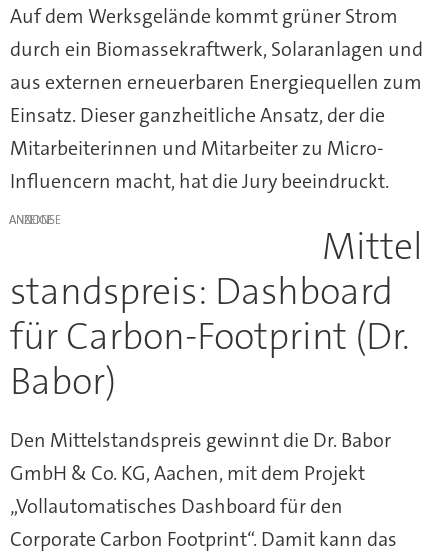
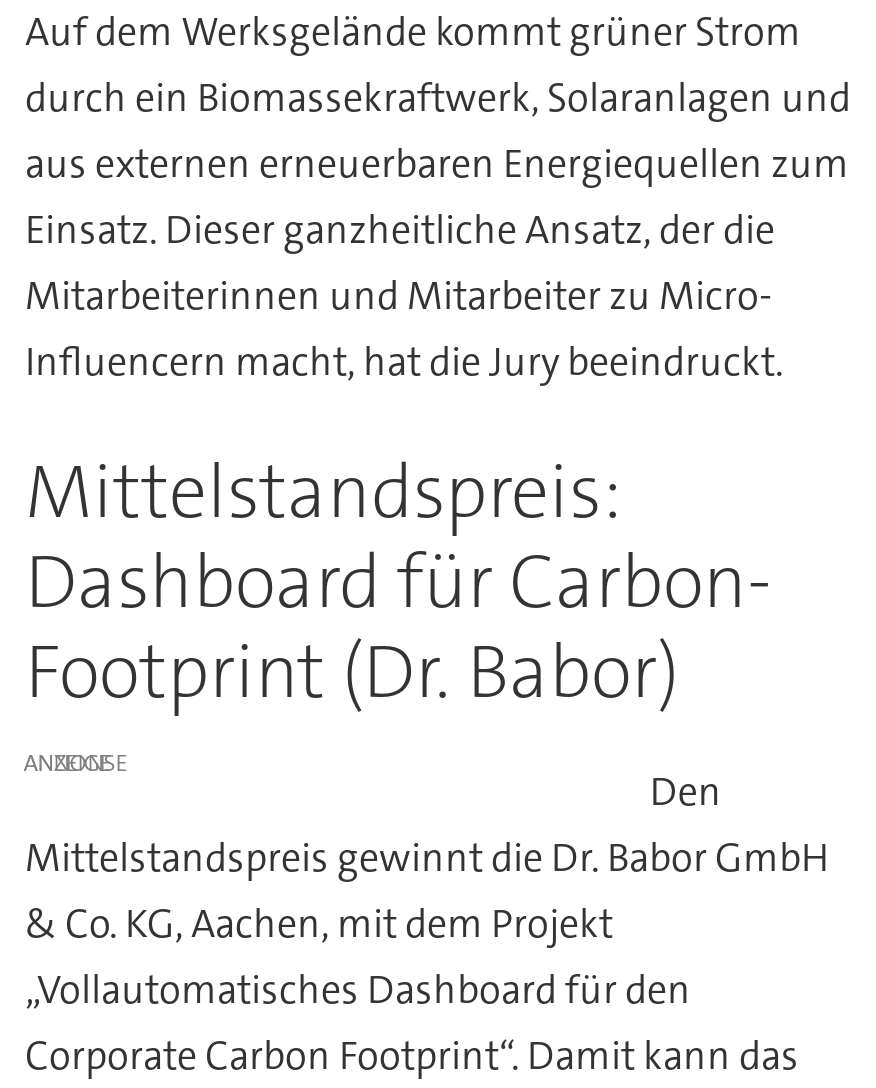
+ Mittelstandspreis:
+ Dashboard für Carbon-
+ Footprint (Dr. Babor)

moved down: ANZEIGE

- Mittel
- standspreis: Dashboard
- für Carbon-Footprint (Dr.
- Babor)
- Den Mittelstandspreis gewinnt die Dr. Babor
- GmbH & Co. KG, Aachen, mit dem Projekt
+ Den
+ Mittelstandspreis gewinnt die Dr. Babor GmbH
+ & Co. KG, Aachen, mit dem Projekt
